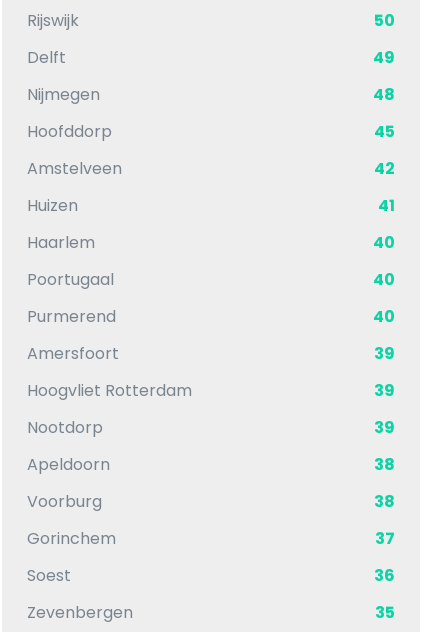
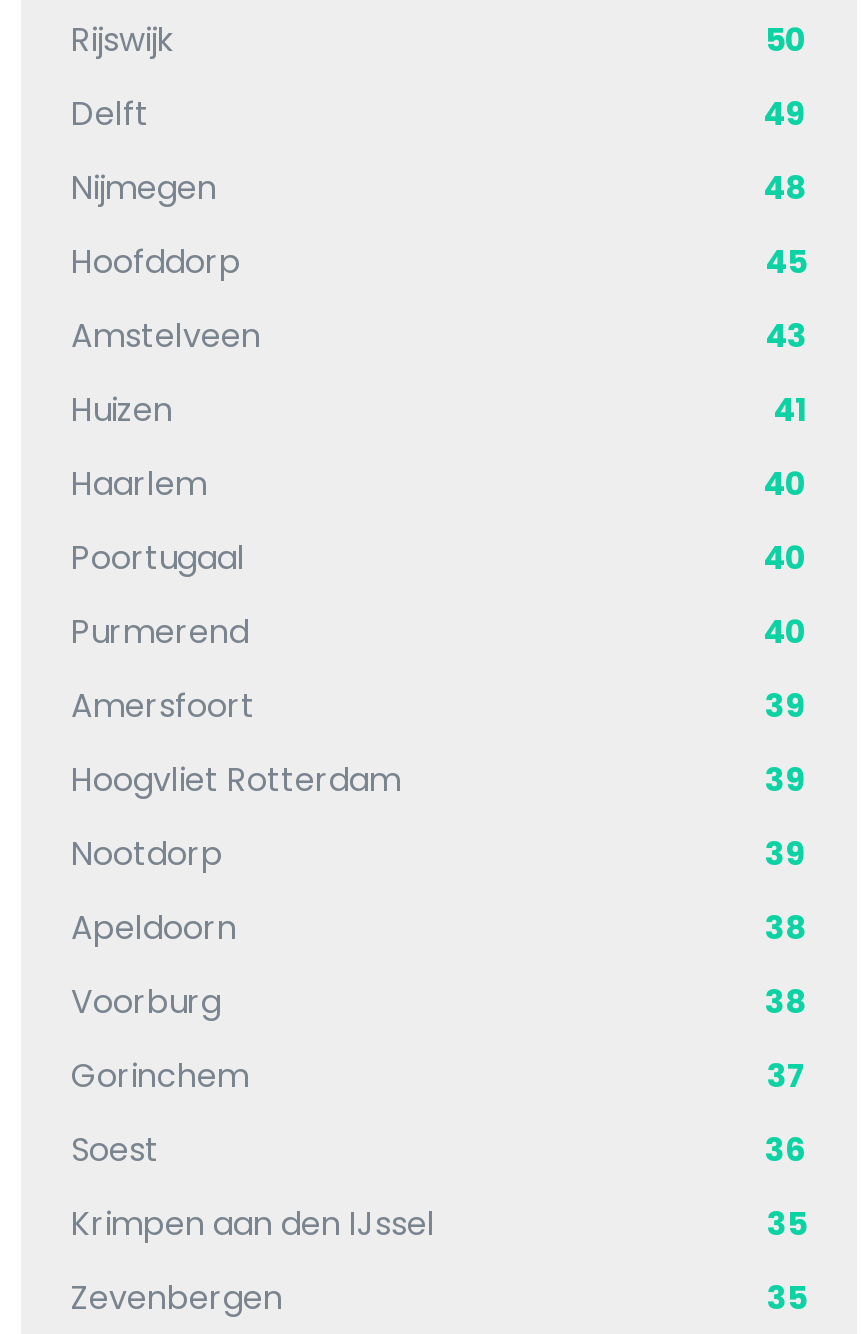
- 42
+ 43

+ Krimpen aan den IJssel
+ 35
